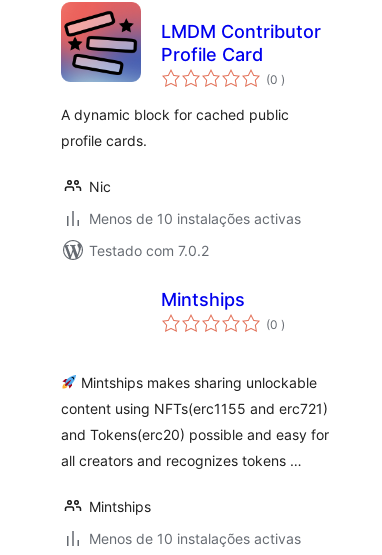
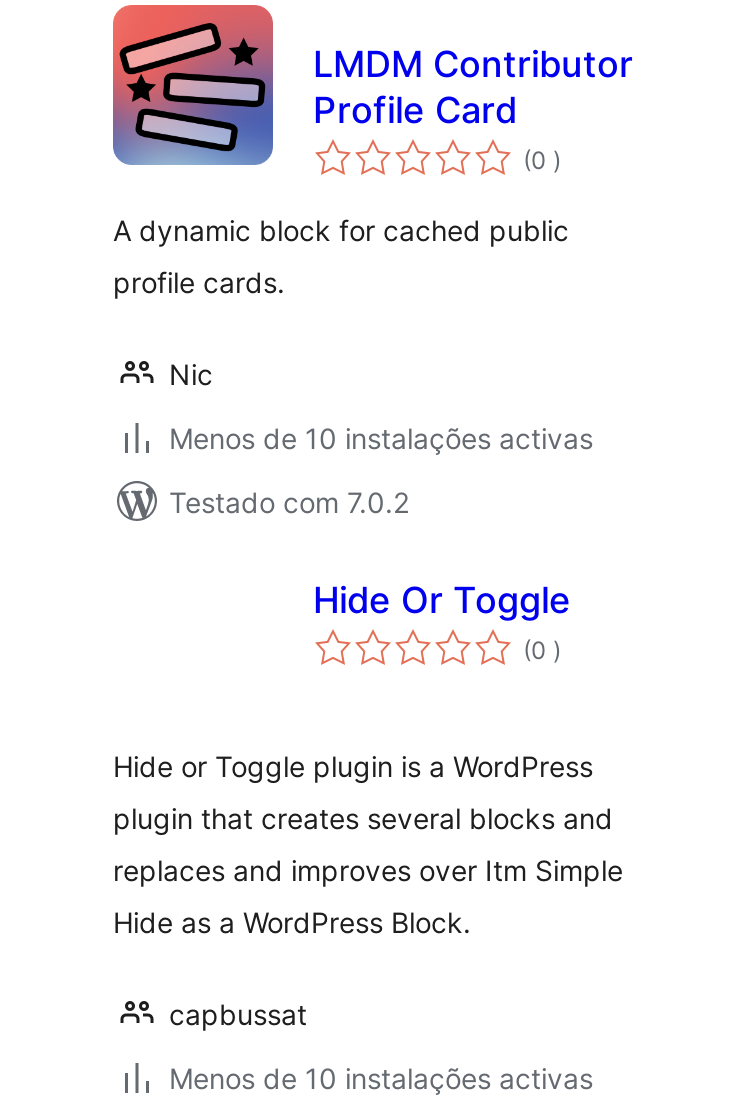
- Mintships
+ Hide Or Toggle

- Mintships makes sharing unlockable
+ Hide or Toggle plugin is a WordPress

- content using NFTs(erc1155 and erc721)
+ plugin that creates several blocks and

- and Tokens(erc20) possible and easy for
+ replaces and improves over Itm Simple

- all creators and recognizes tokens …
+ Hide as a WordPress Block.

- Mintships
+ capbussat
